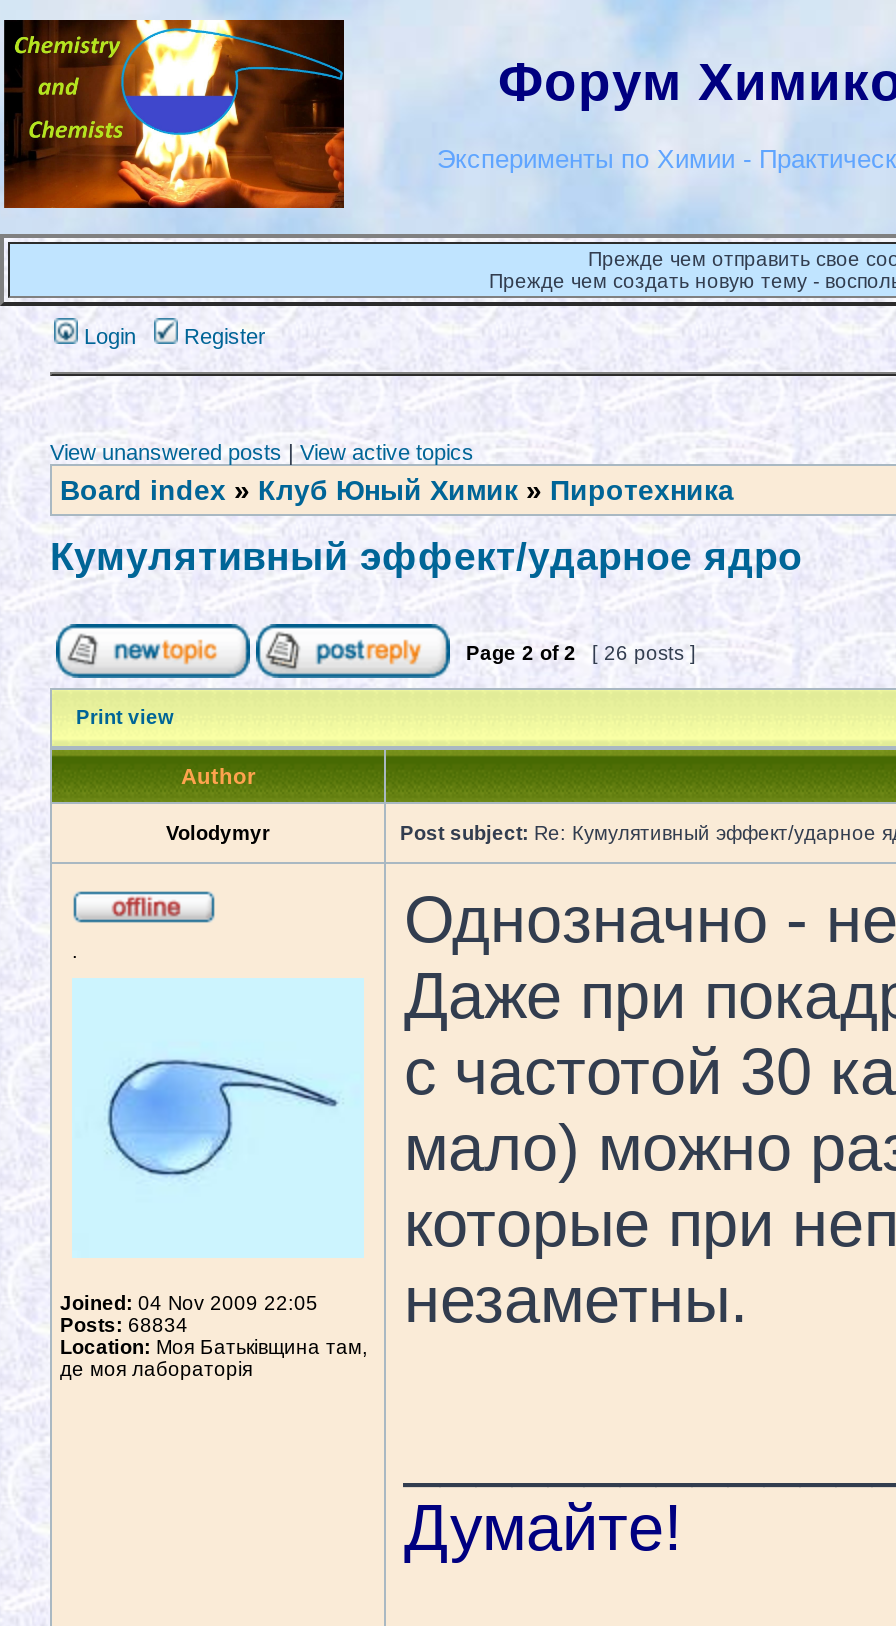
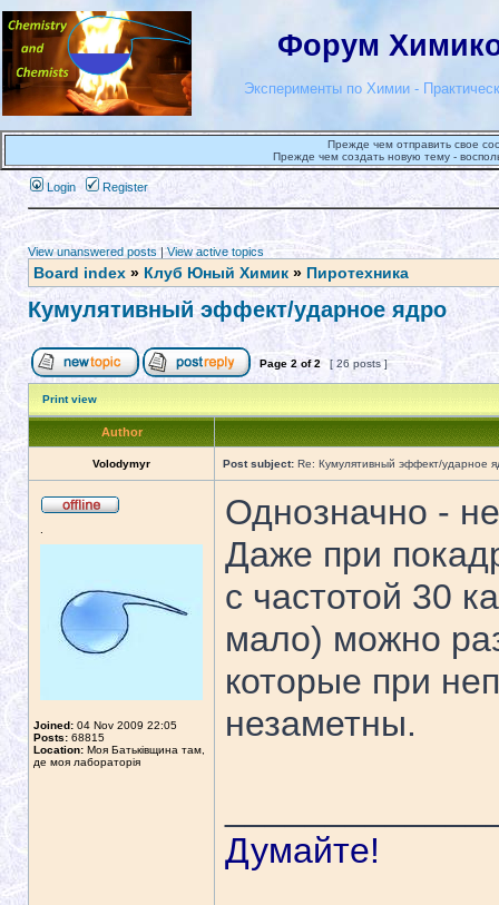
- Posts: 68834
+ Posts: 68815
